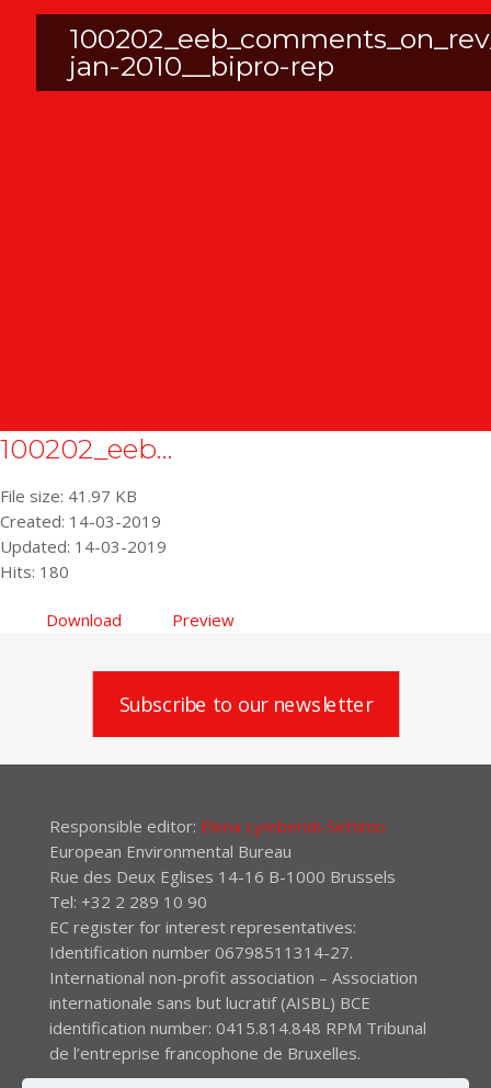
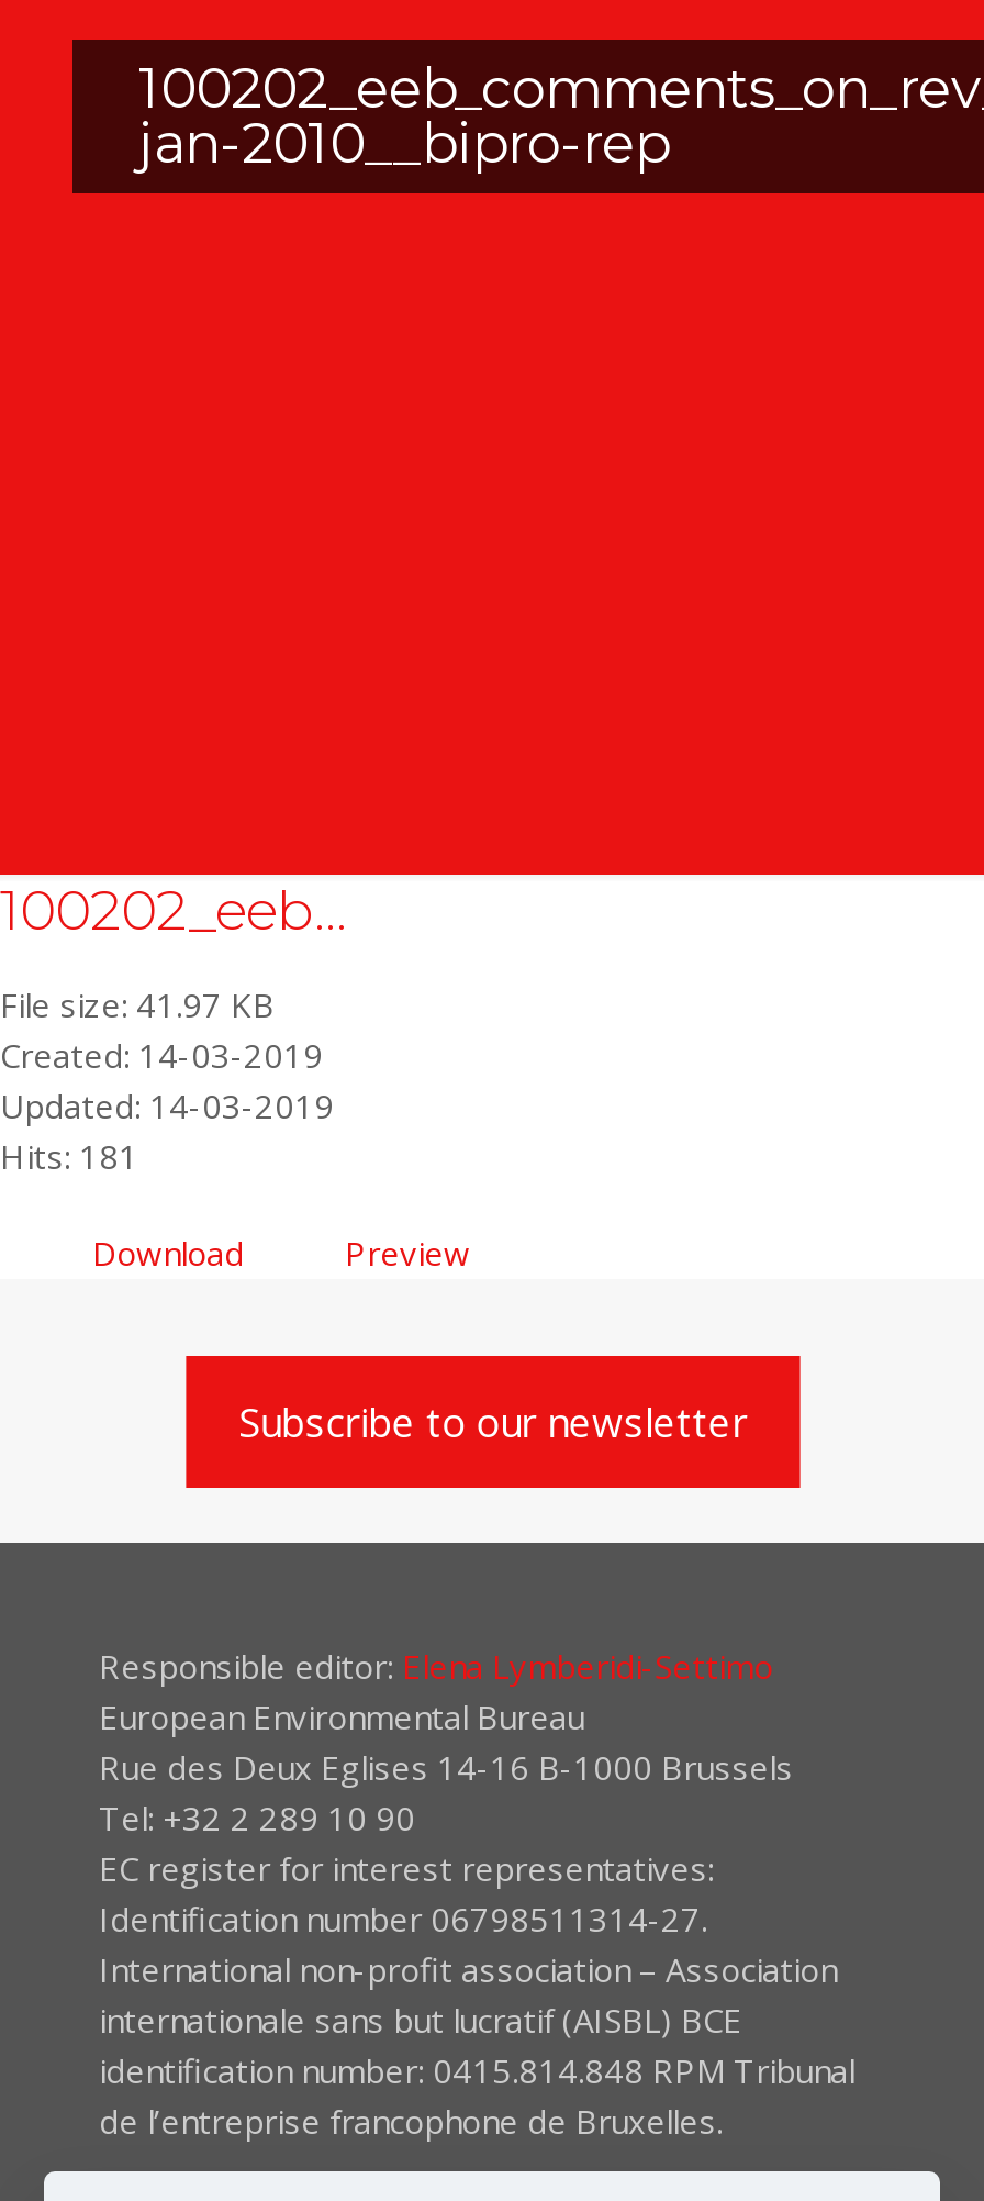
- Hits: 180
+ Hits: 181
